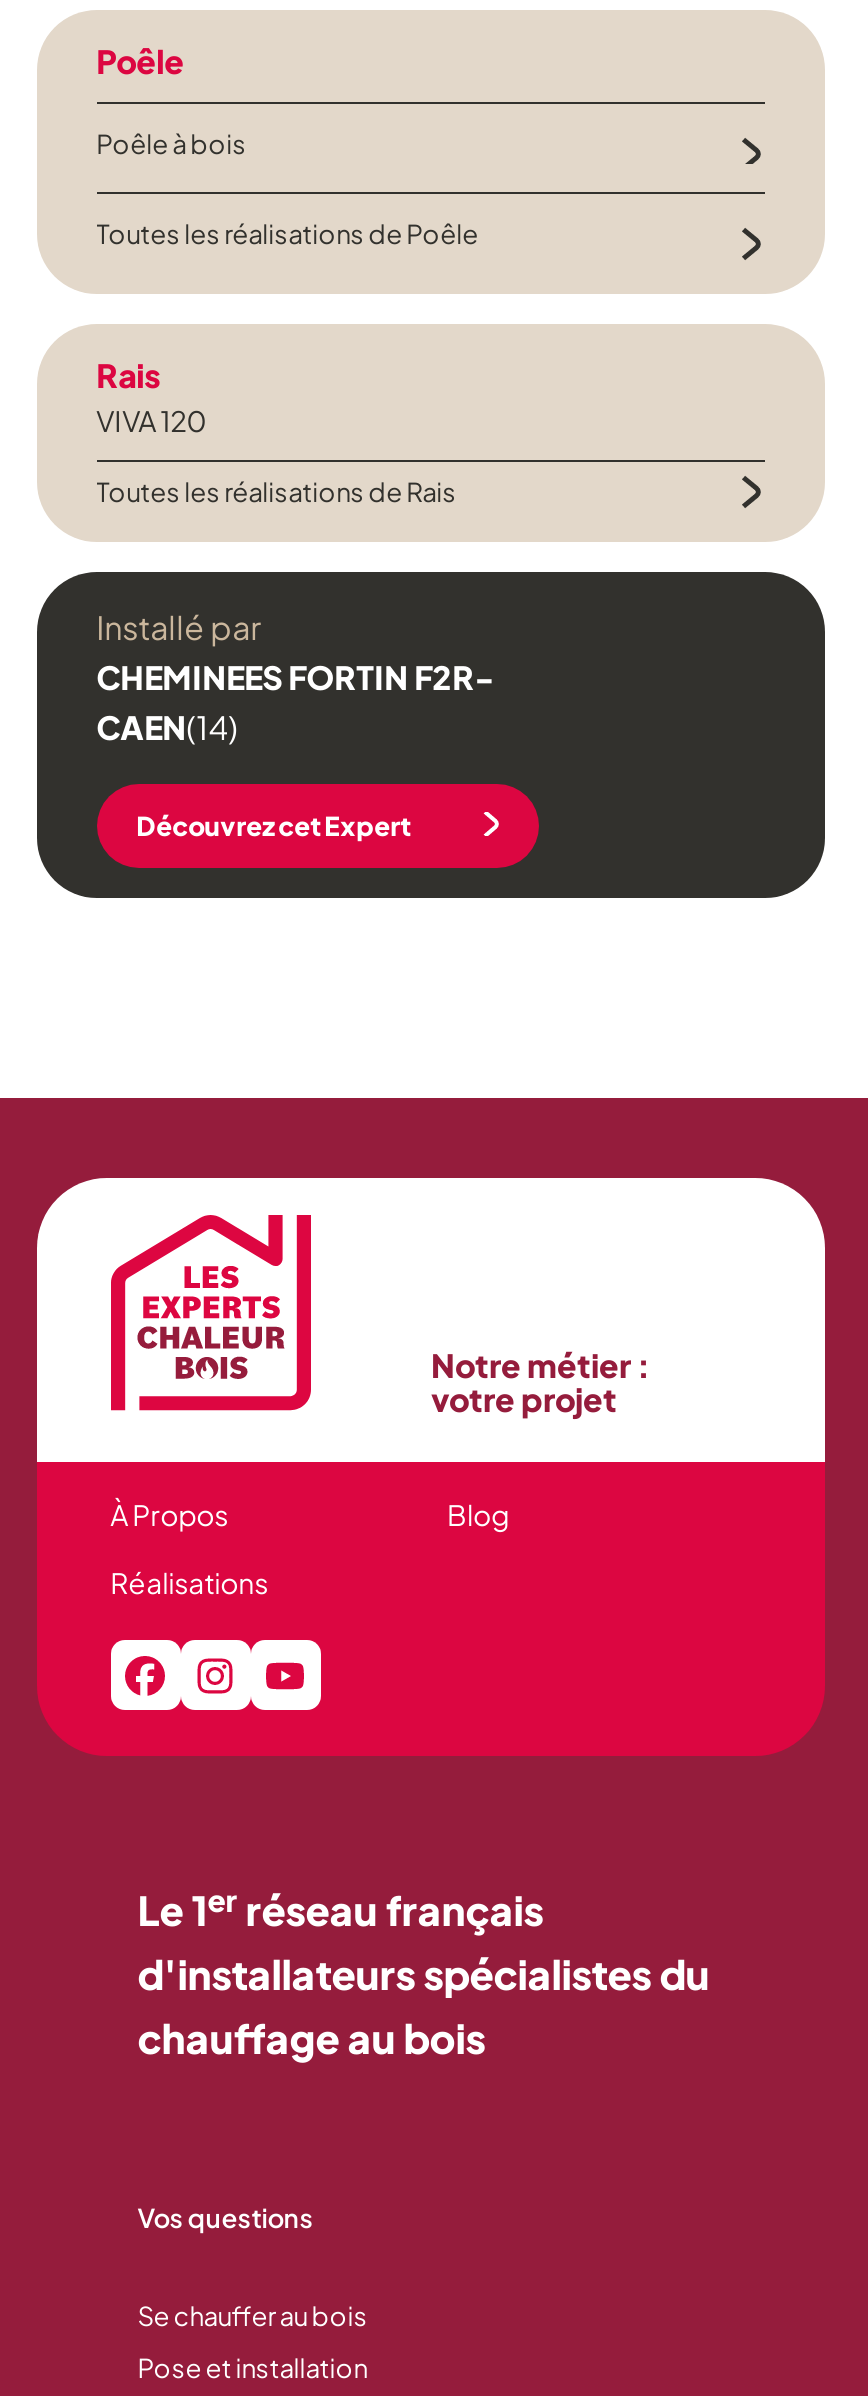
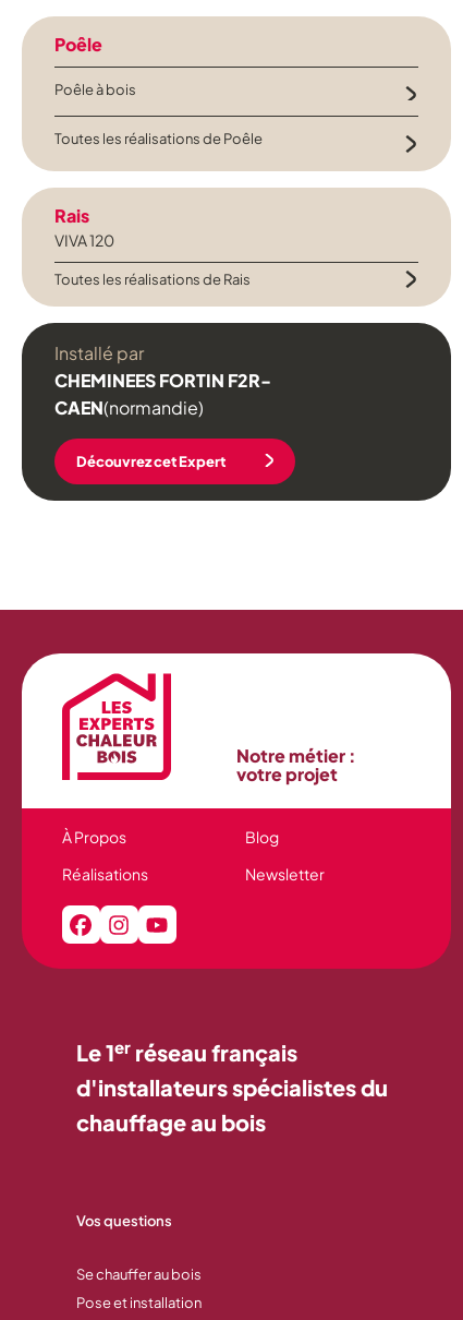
- CAEN(14)
+ CAEN(normandie)

+ Newsletter
